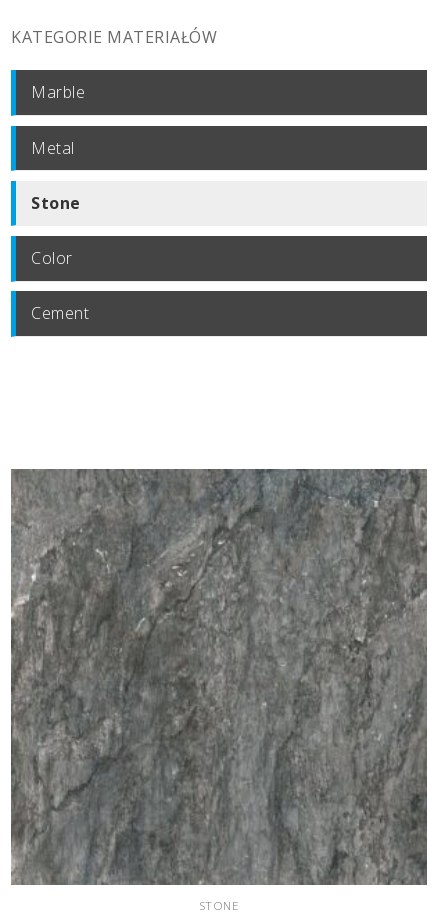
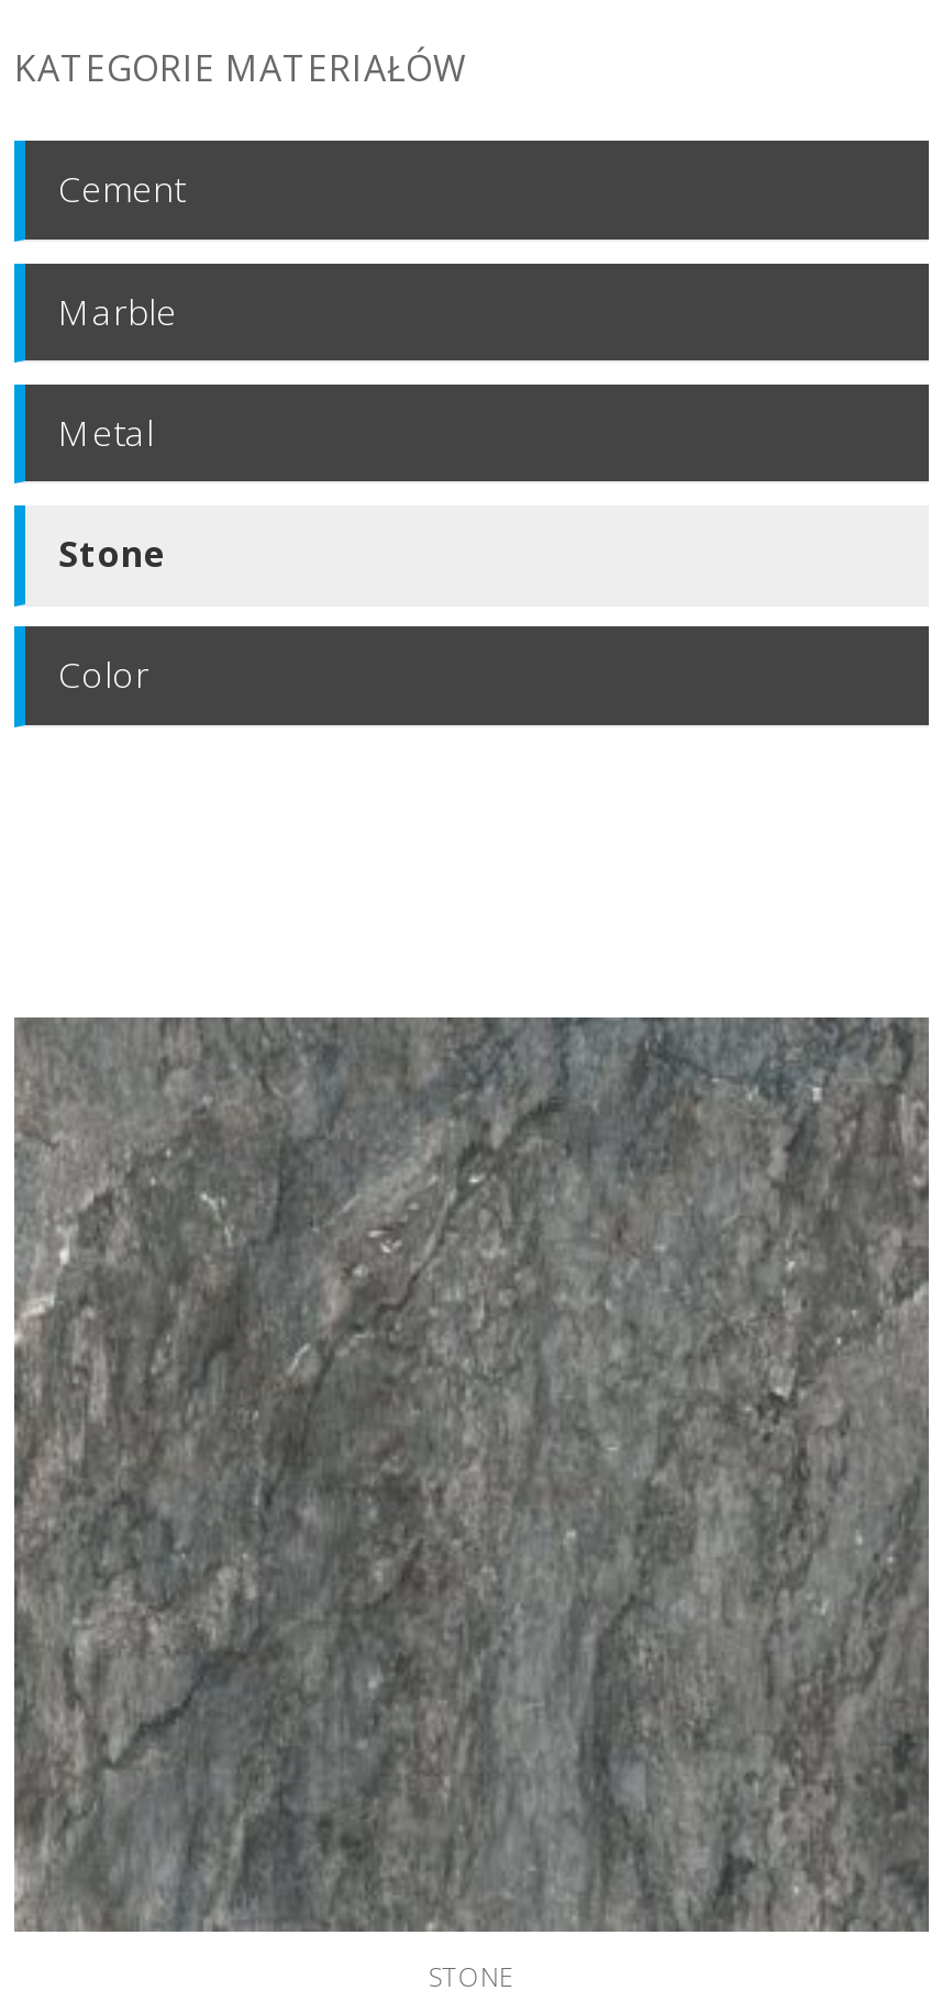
moved down: Marble | Metal | Stone | Color

moved up: Cement
